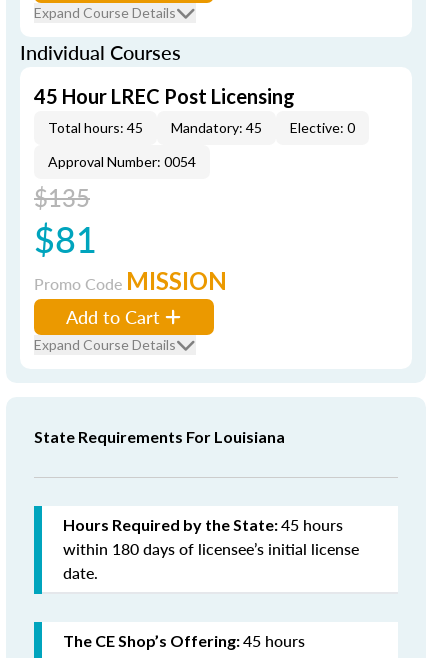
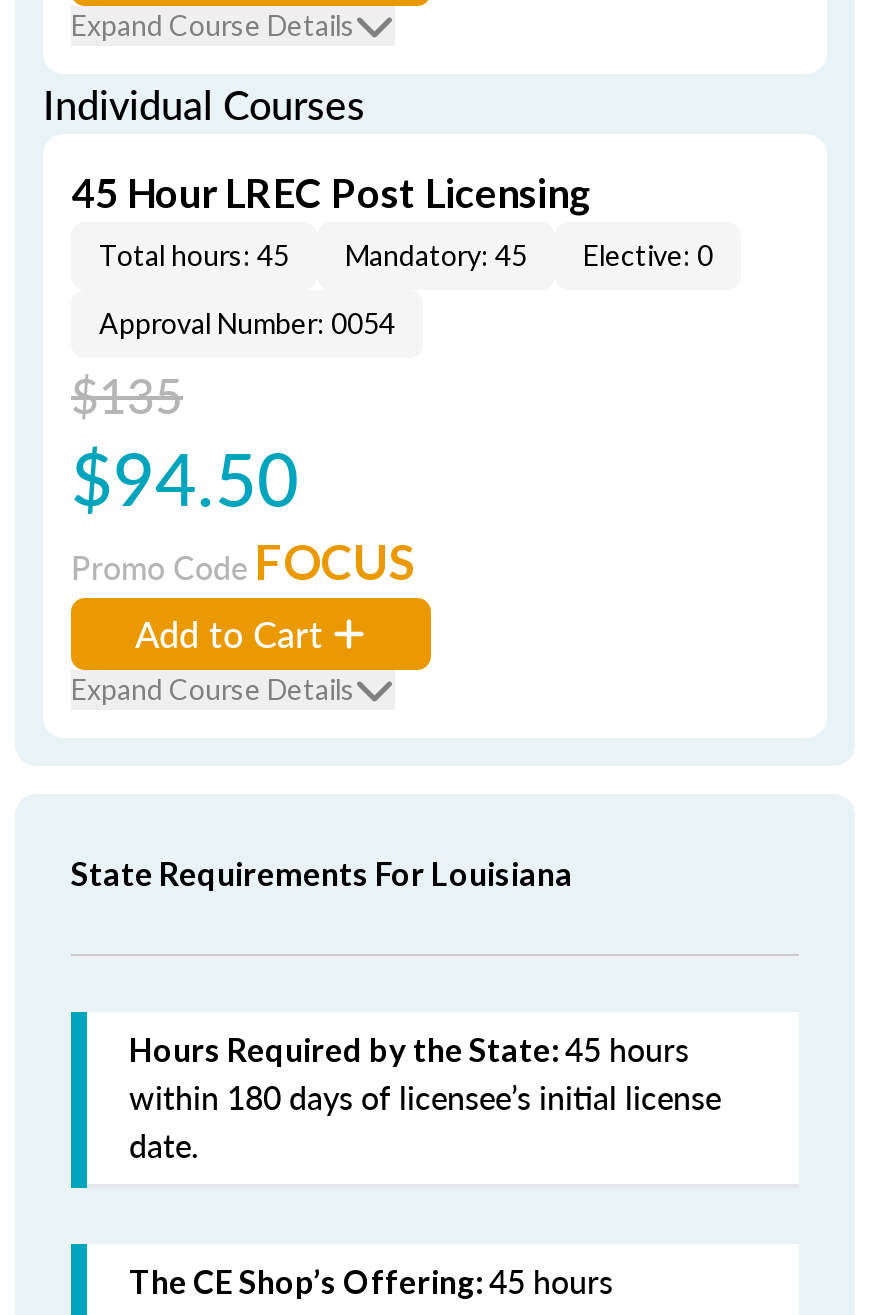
- $81
+ $94.50

- Promo Code MISSION
+ Promo Code FOCUS
